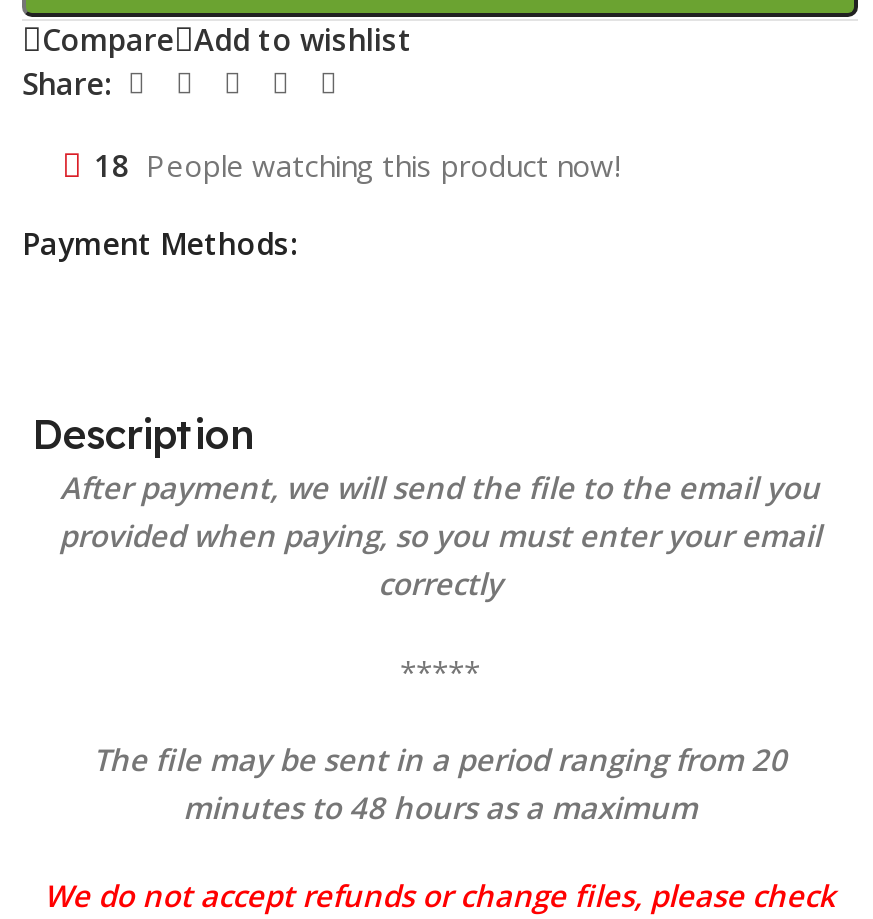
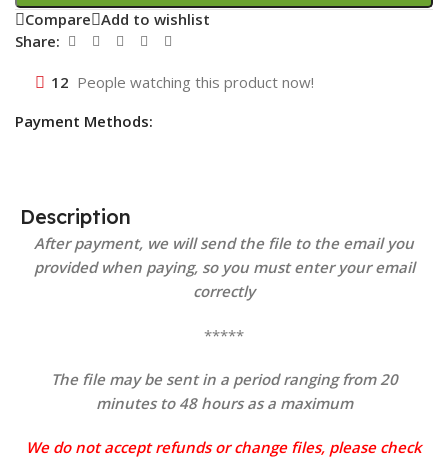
- 18 People watching this product now!
+ 12 People watching this product now!
